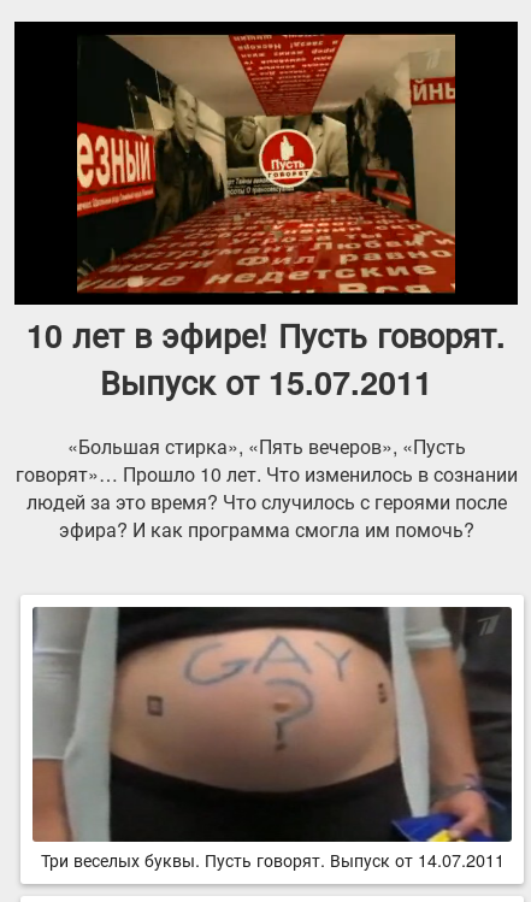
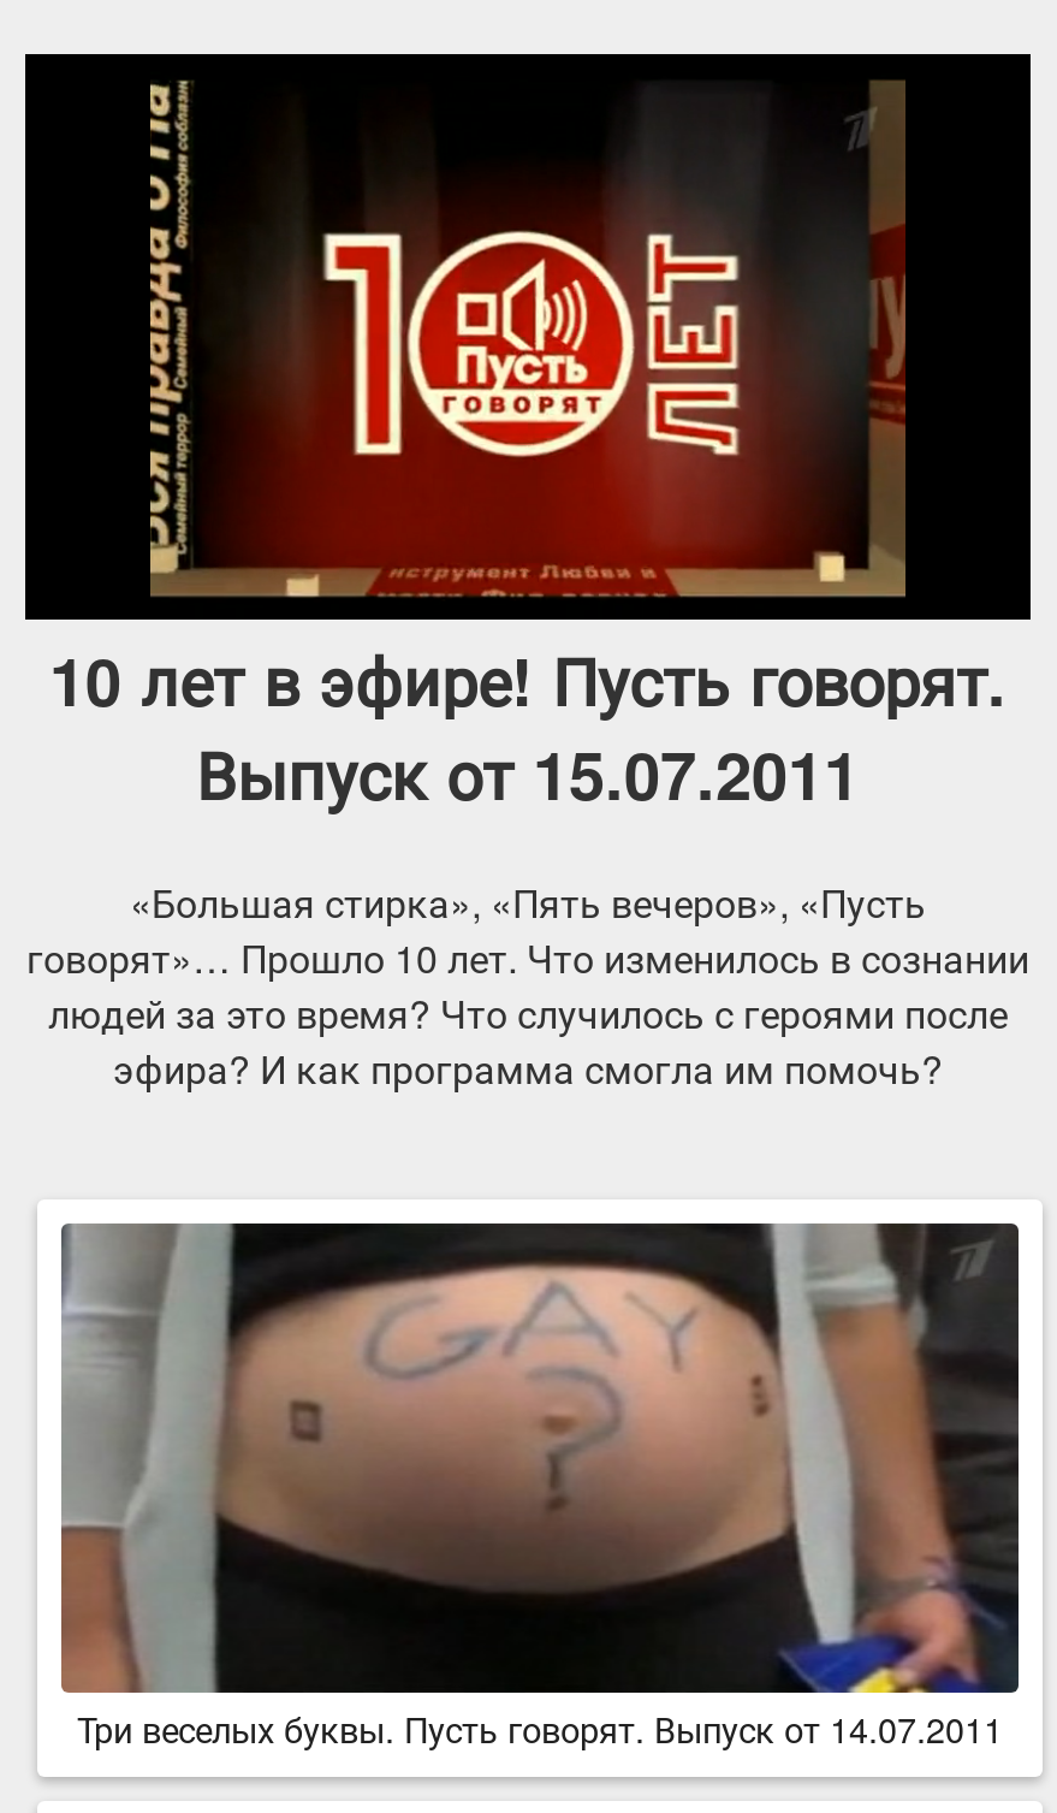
- [image]
+ [image]
